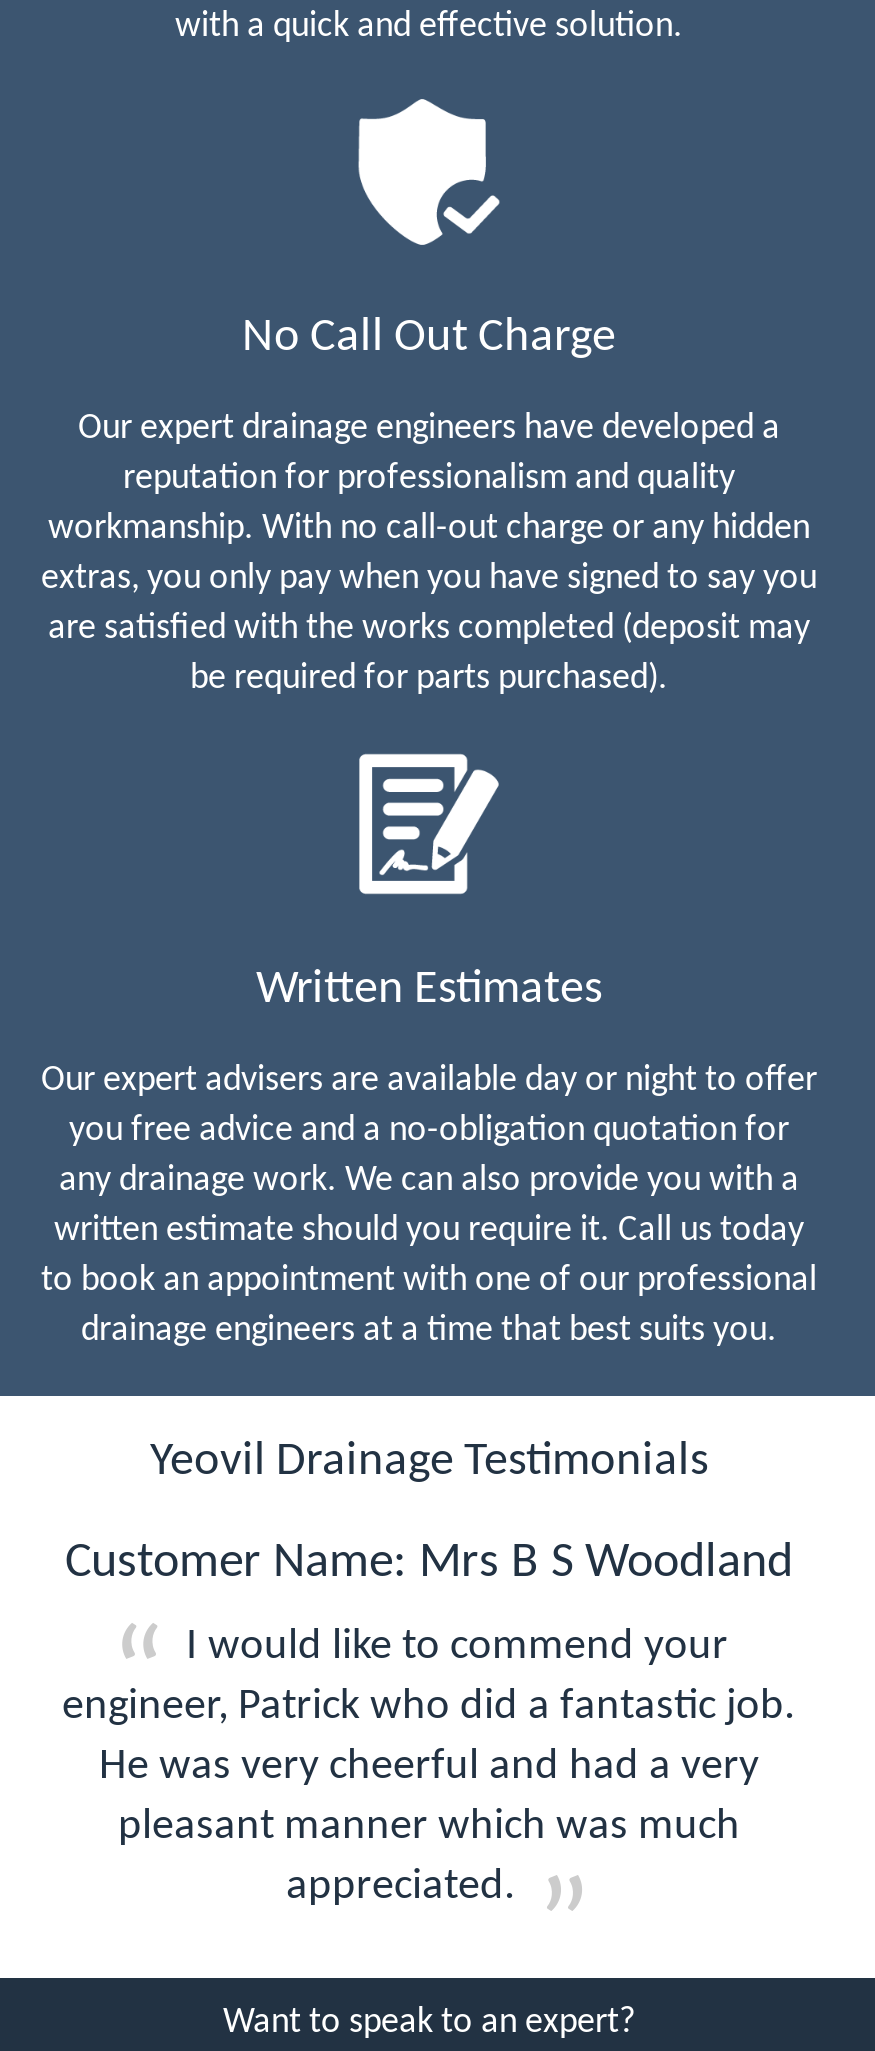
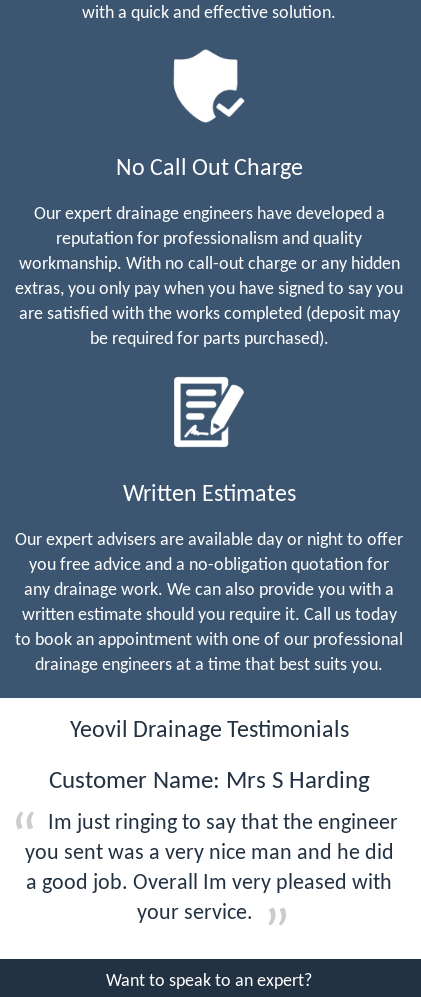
- Customer Name: Mrs B S Woodland
+ Customer Name: Mrs S Harding

- I would like to commend your
- engineer, Patrick who did a fantastic job.
- He was very cheerful and had a very
- pleasant manner which was much
- appreciated.
+ Im just ringing to say that the engineer
+ you sent was a very nice man and he did
+ a good job. Overall Im very pleased with
+ your service.
